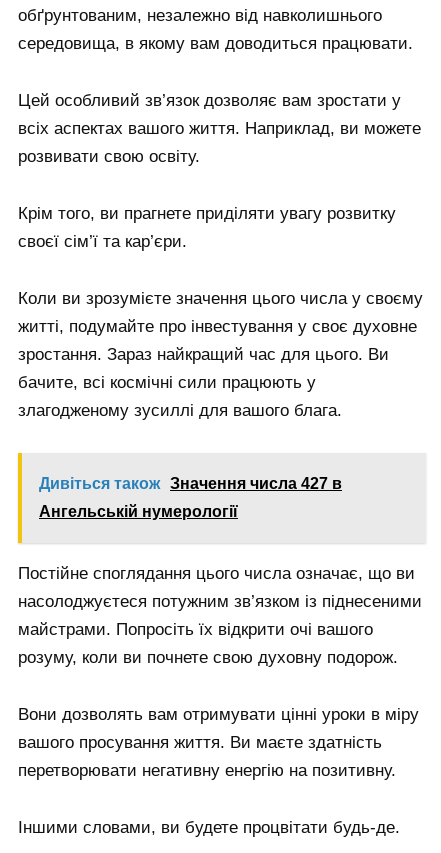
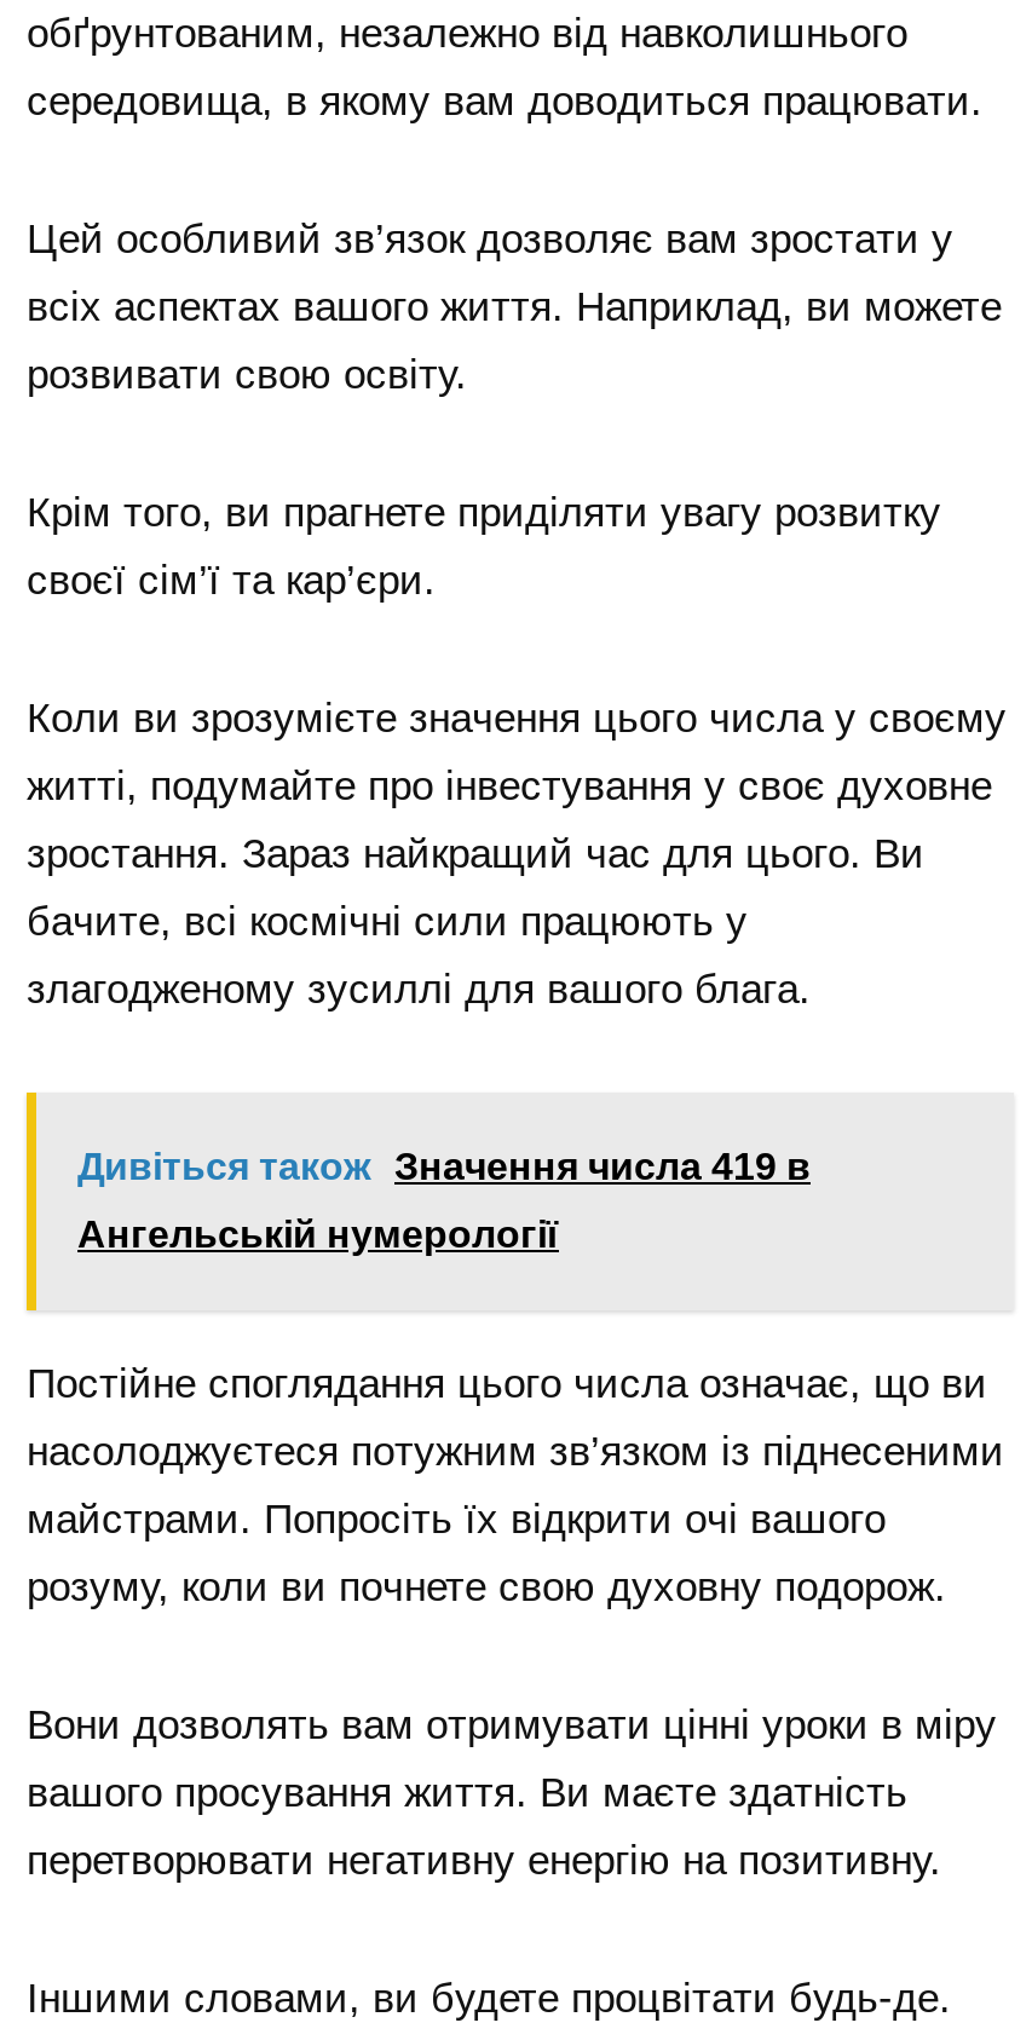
- Дивіться також Значення числа 427 в
+ Дивіться також Значення числа 419 в
